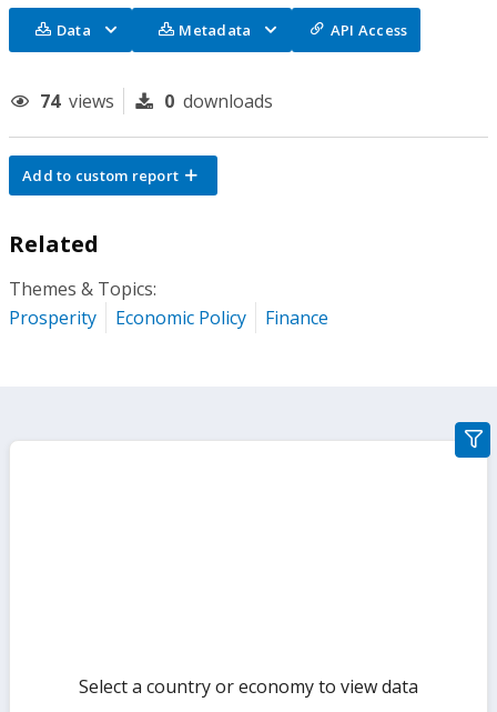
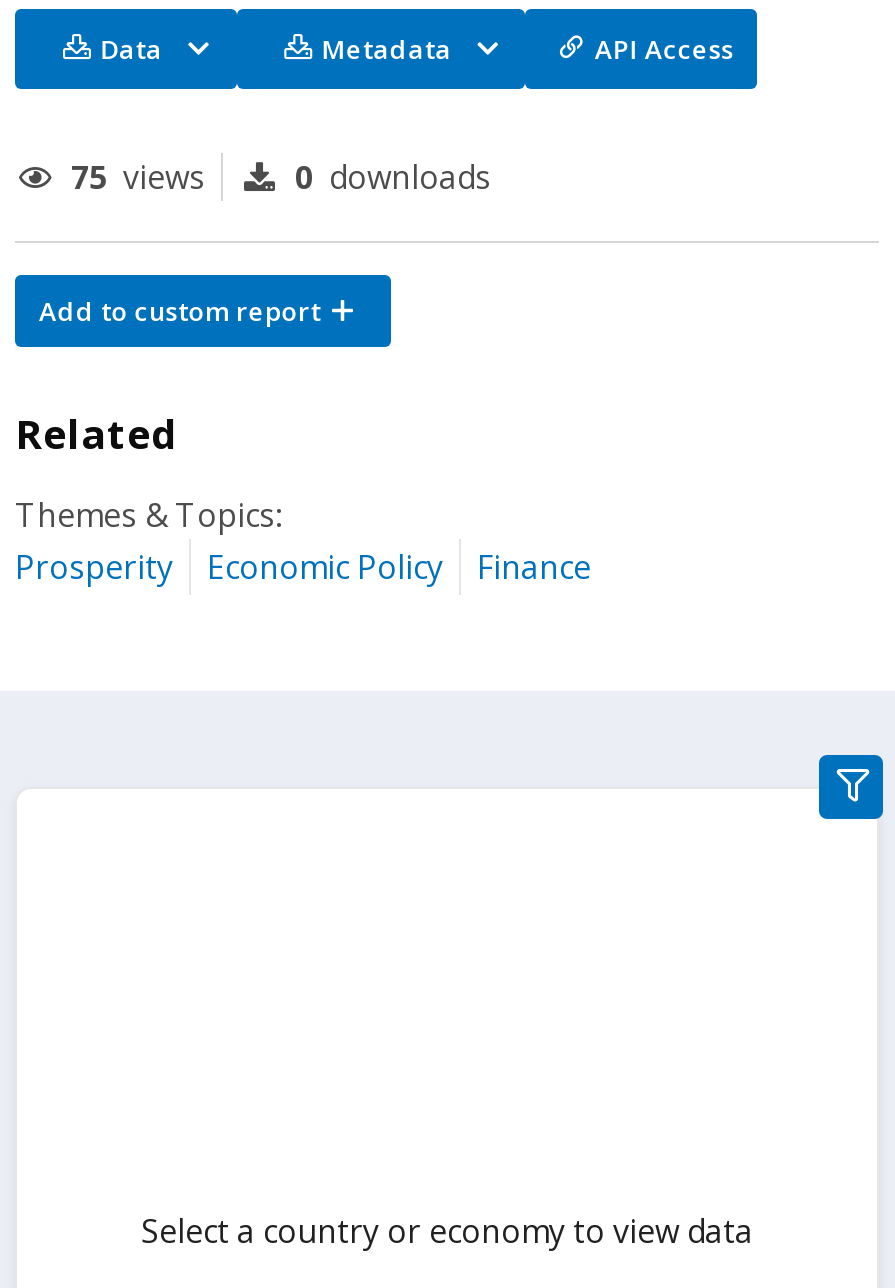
- 74 views
+ 75 views
